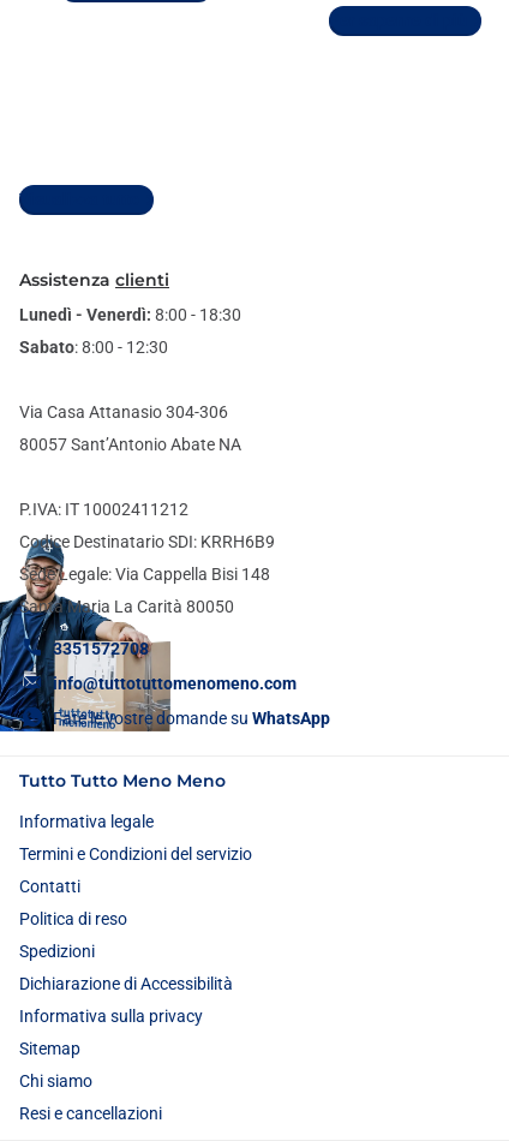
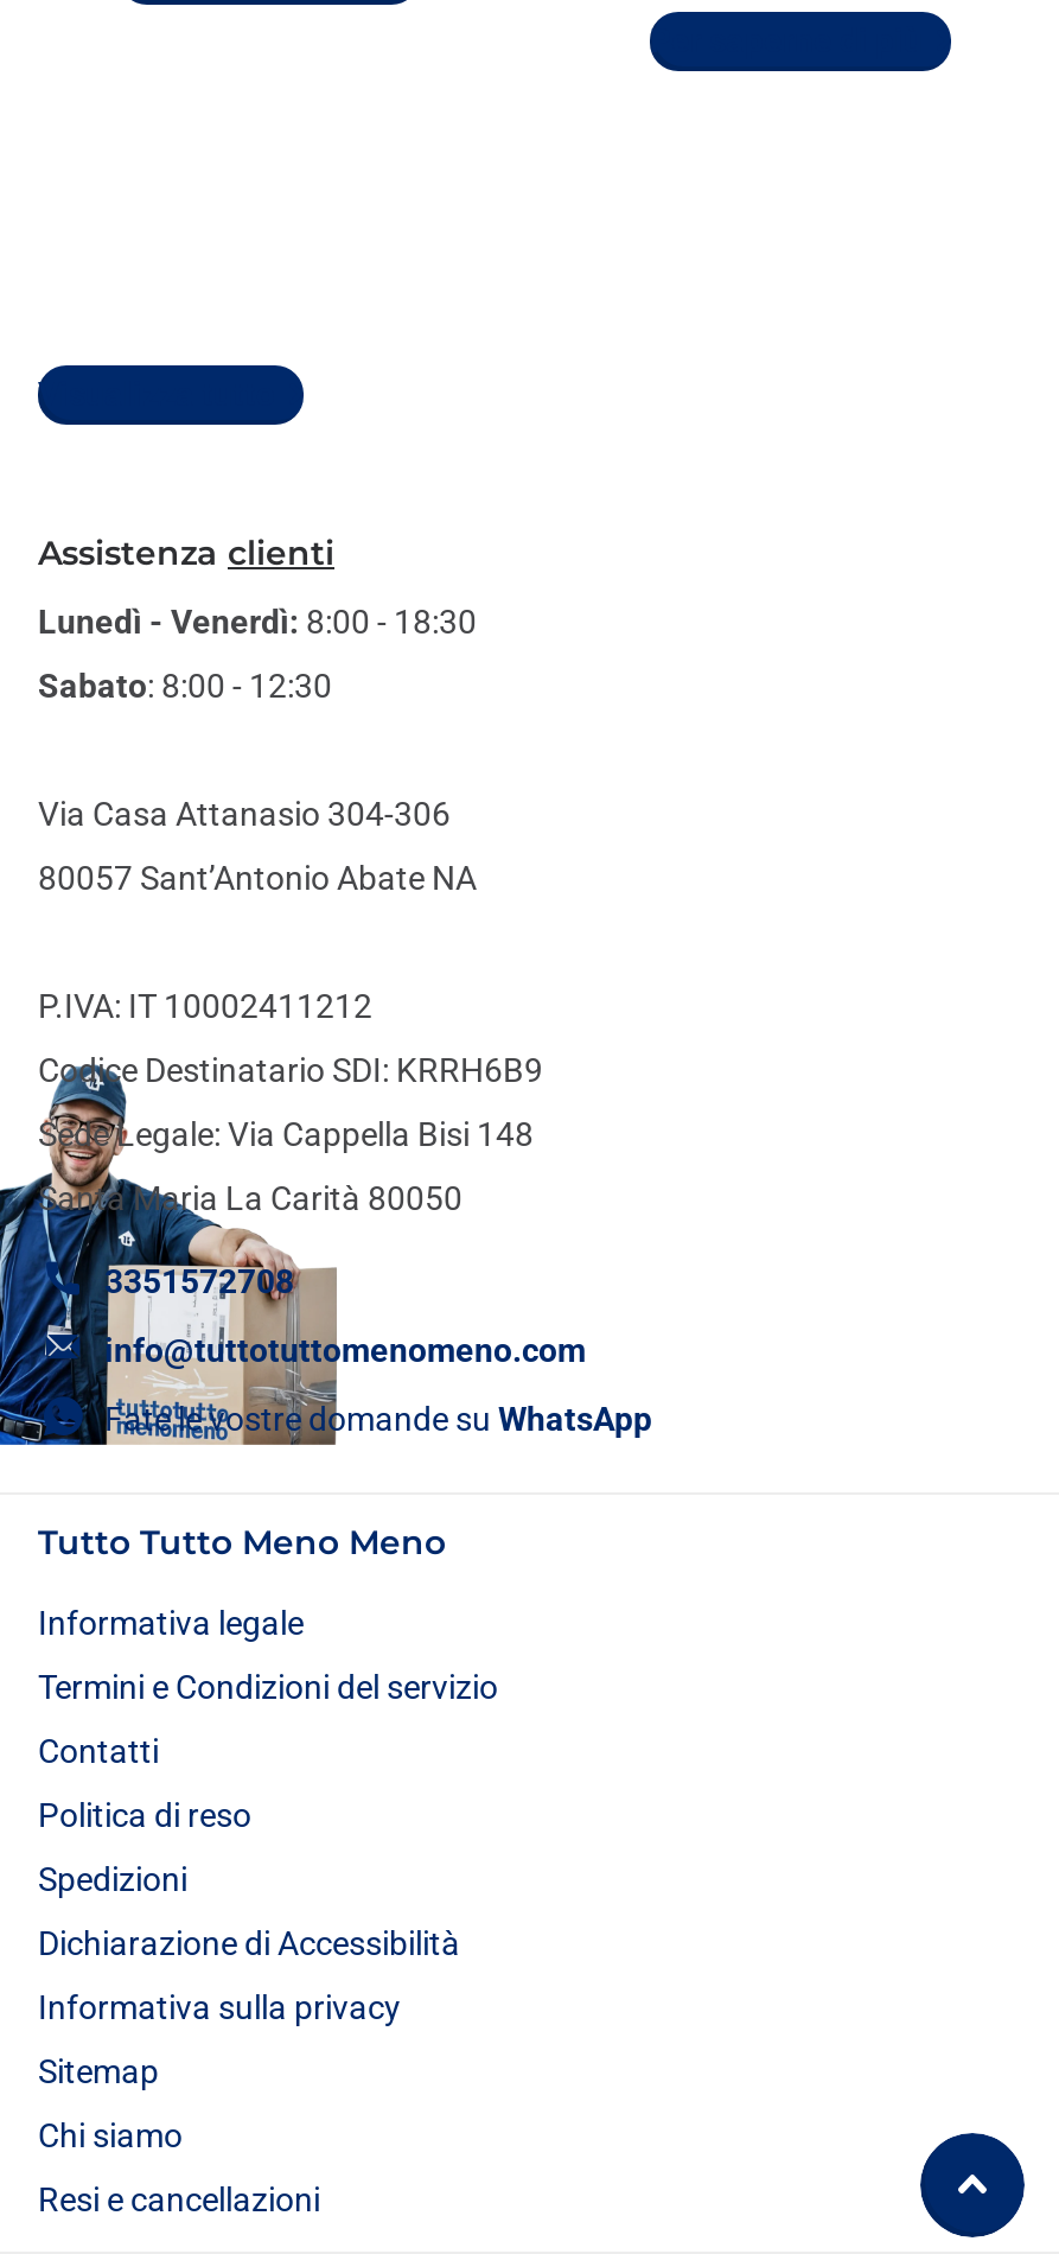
+ [image]
